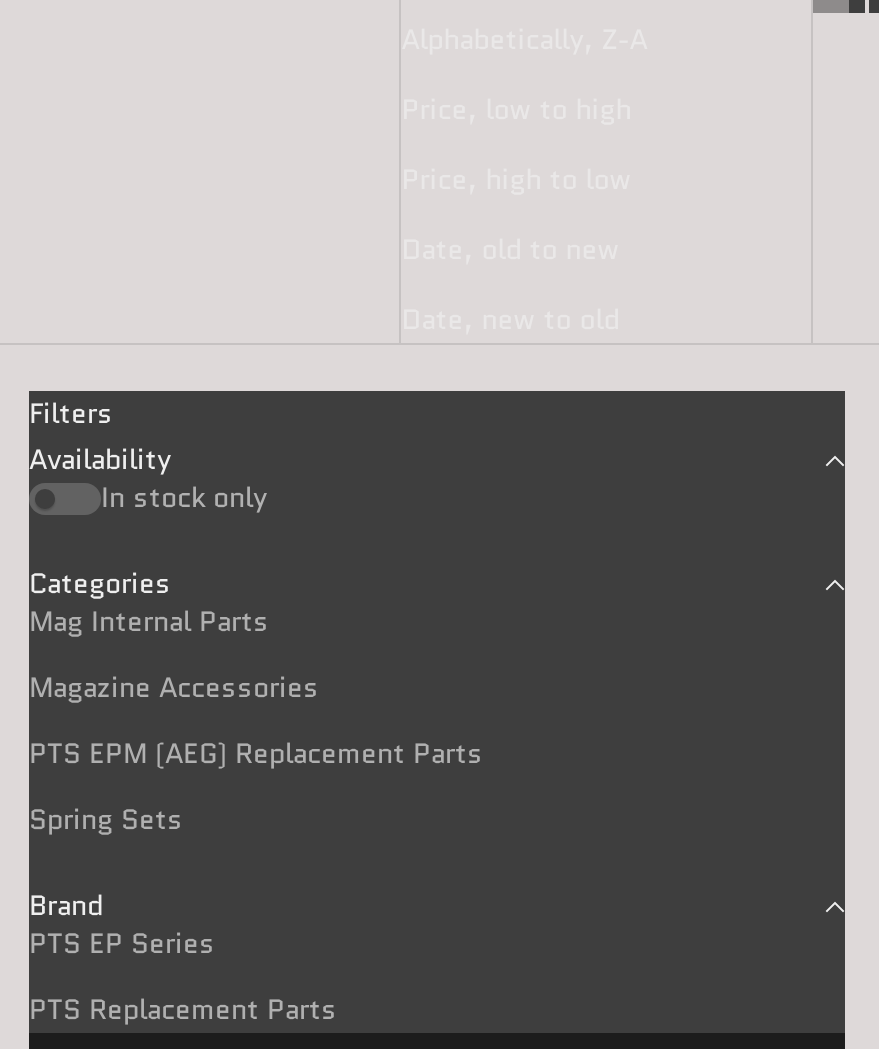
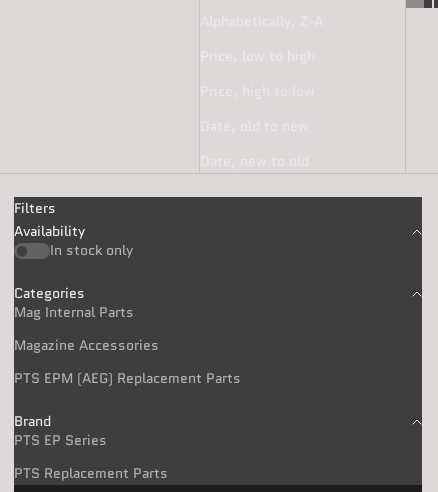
- Spring Sets
